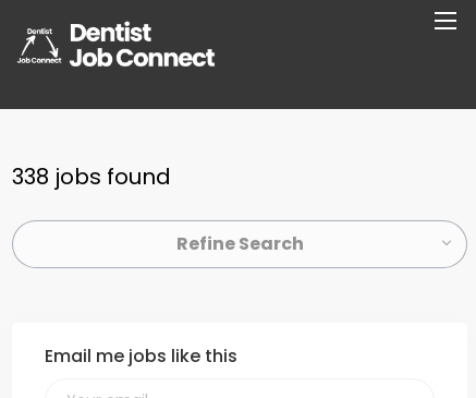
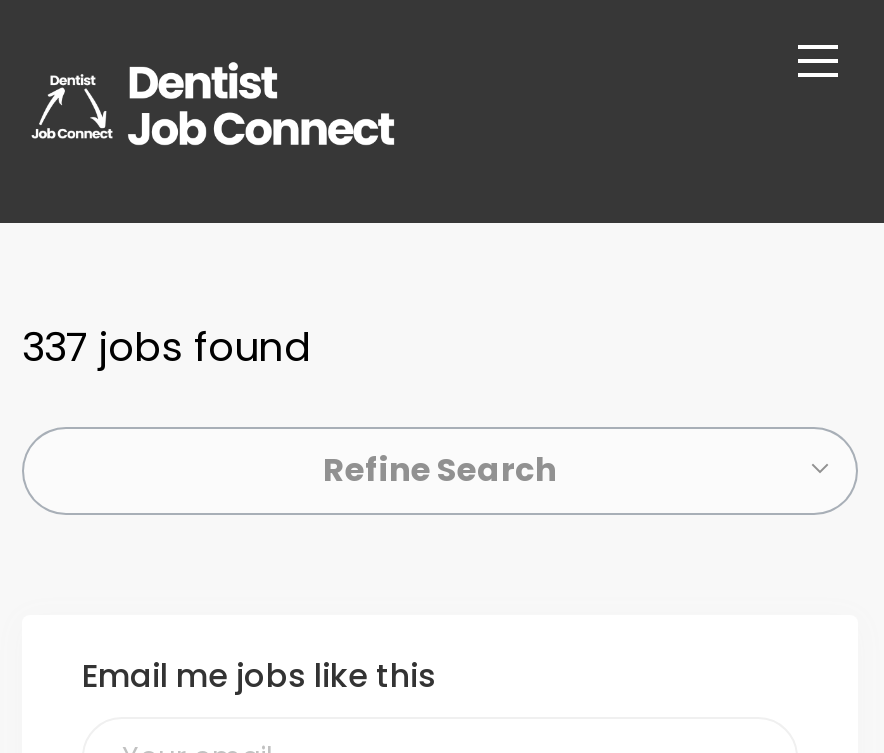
- 338 jobs found
+ 337 jobs found
